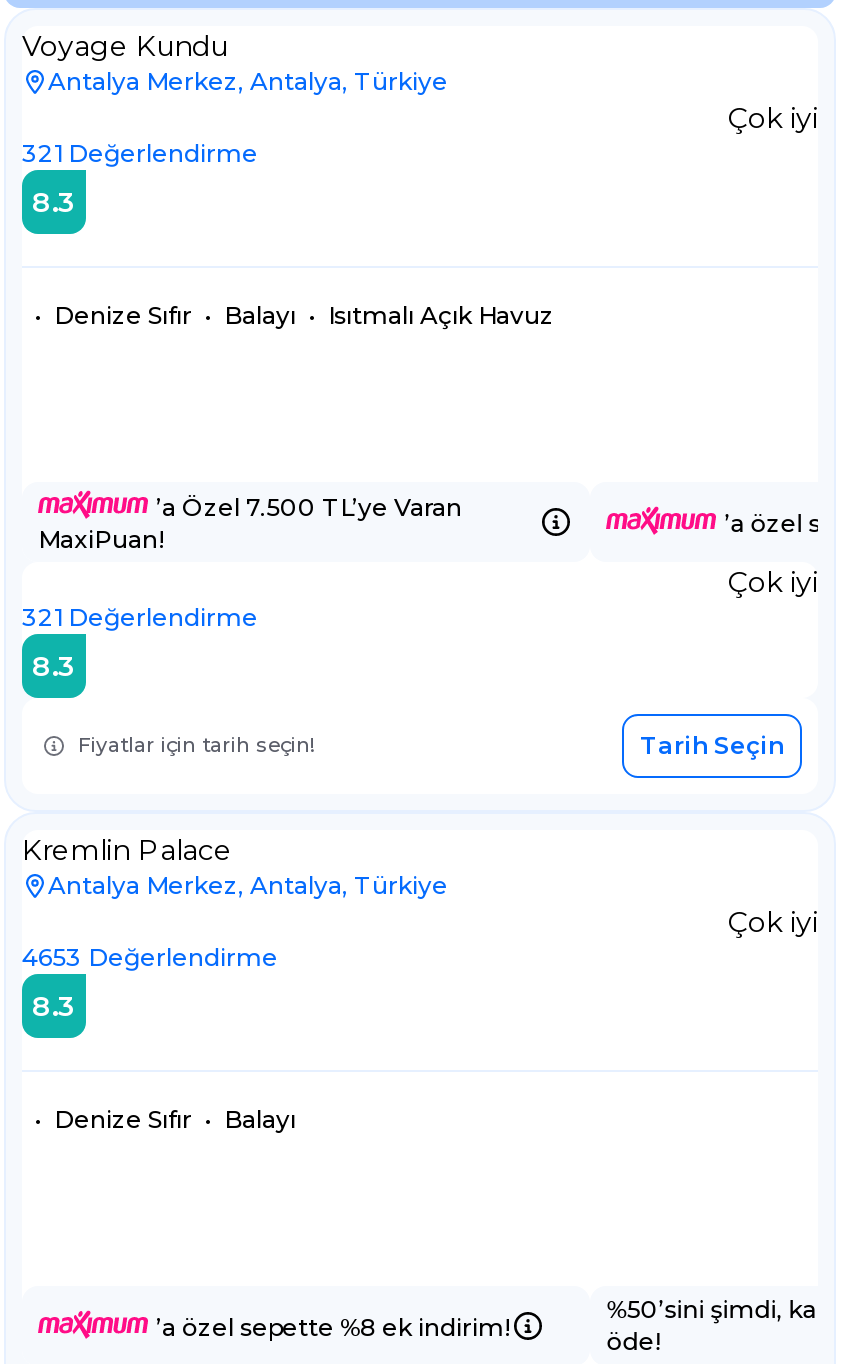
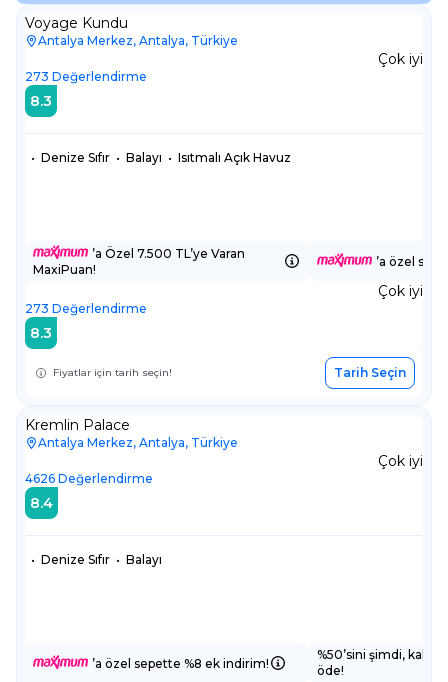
- 321 Değerlendirme
+ 273 Değerlendirme

- 321 Değerlendirme
+ 273 Değerlendirme

- 4653 Değerlendirme
+ 4626 Değerlendirme

- 8.3
+ 8.4
